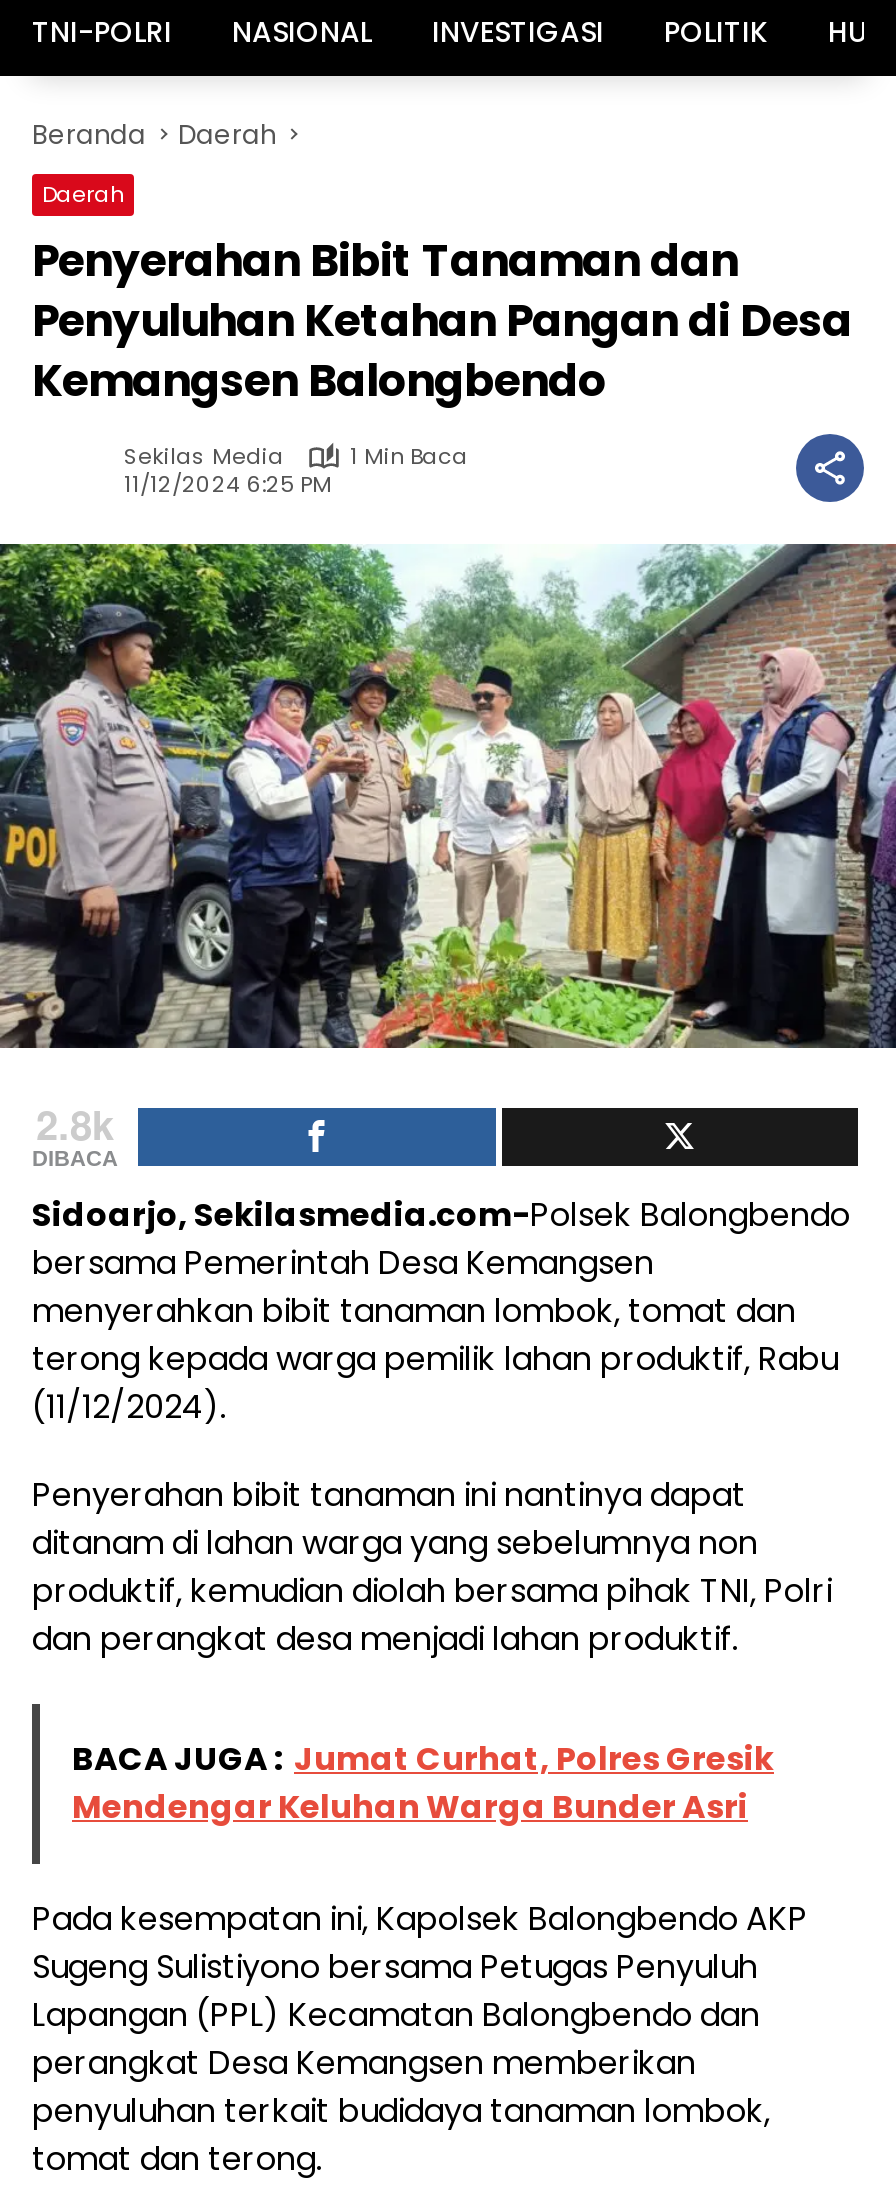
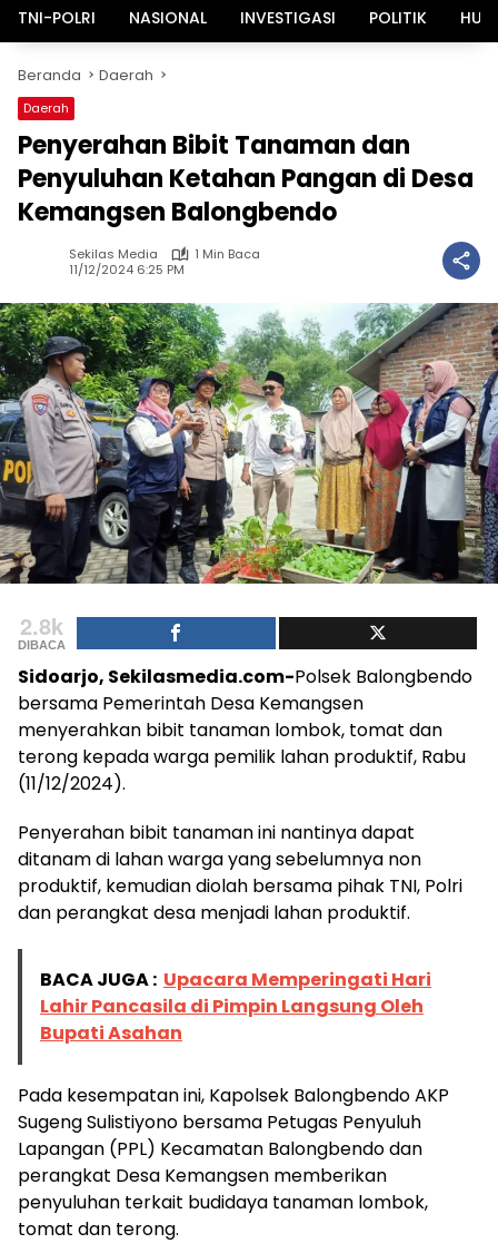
- BACA JUGA : Jumat Curhat, Polres Gresik
- Mendengar Keluhan Warga Bunder Asri
+ BACA JUGA : Upacara Memperingati Hari
+ Lahir Pancasila di Pimpin Langsung Oleh
+ Bupati Asahan
